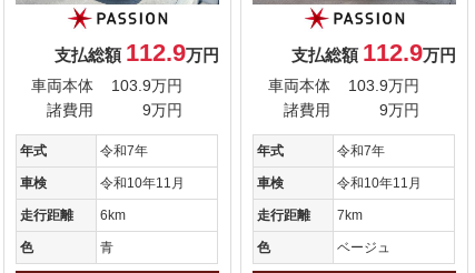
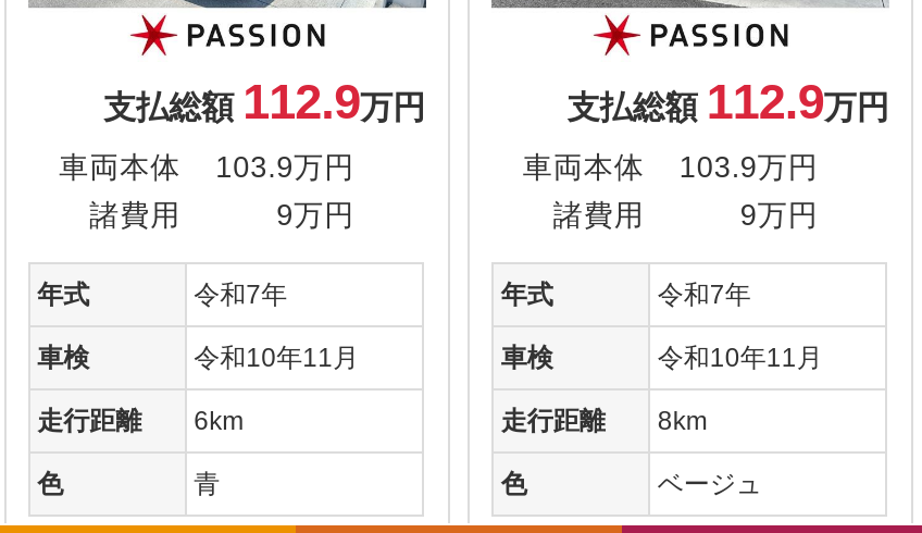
- 走行距離 7km
+ 走行距離 8km
